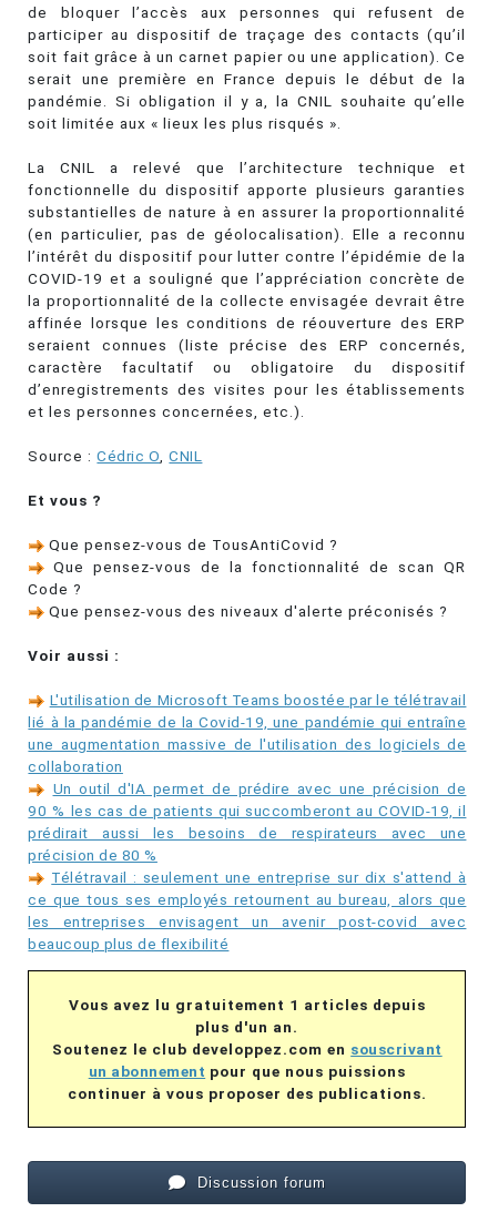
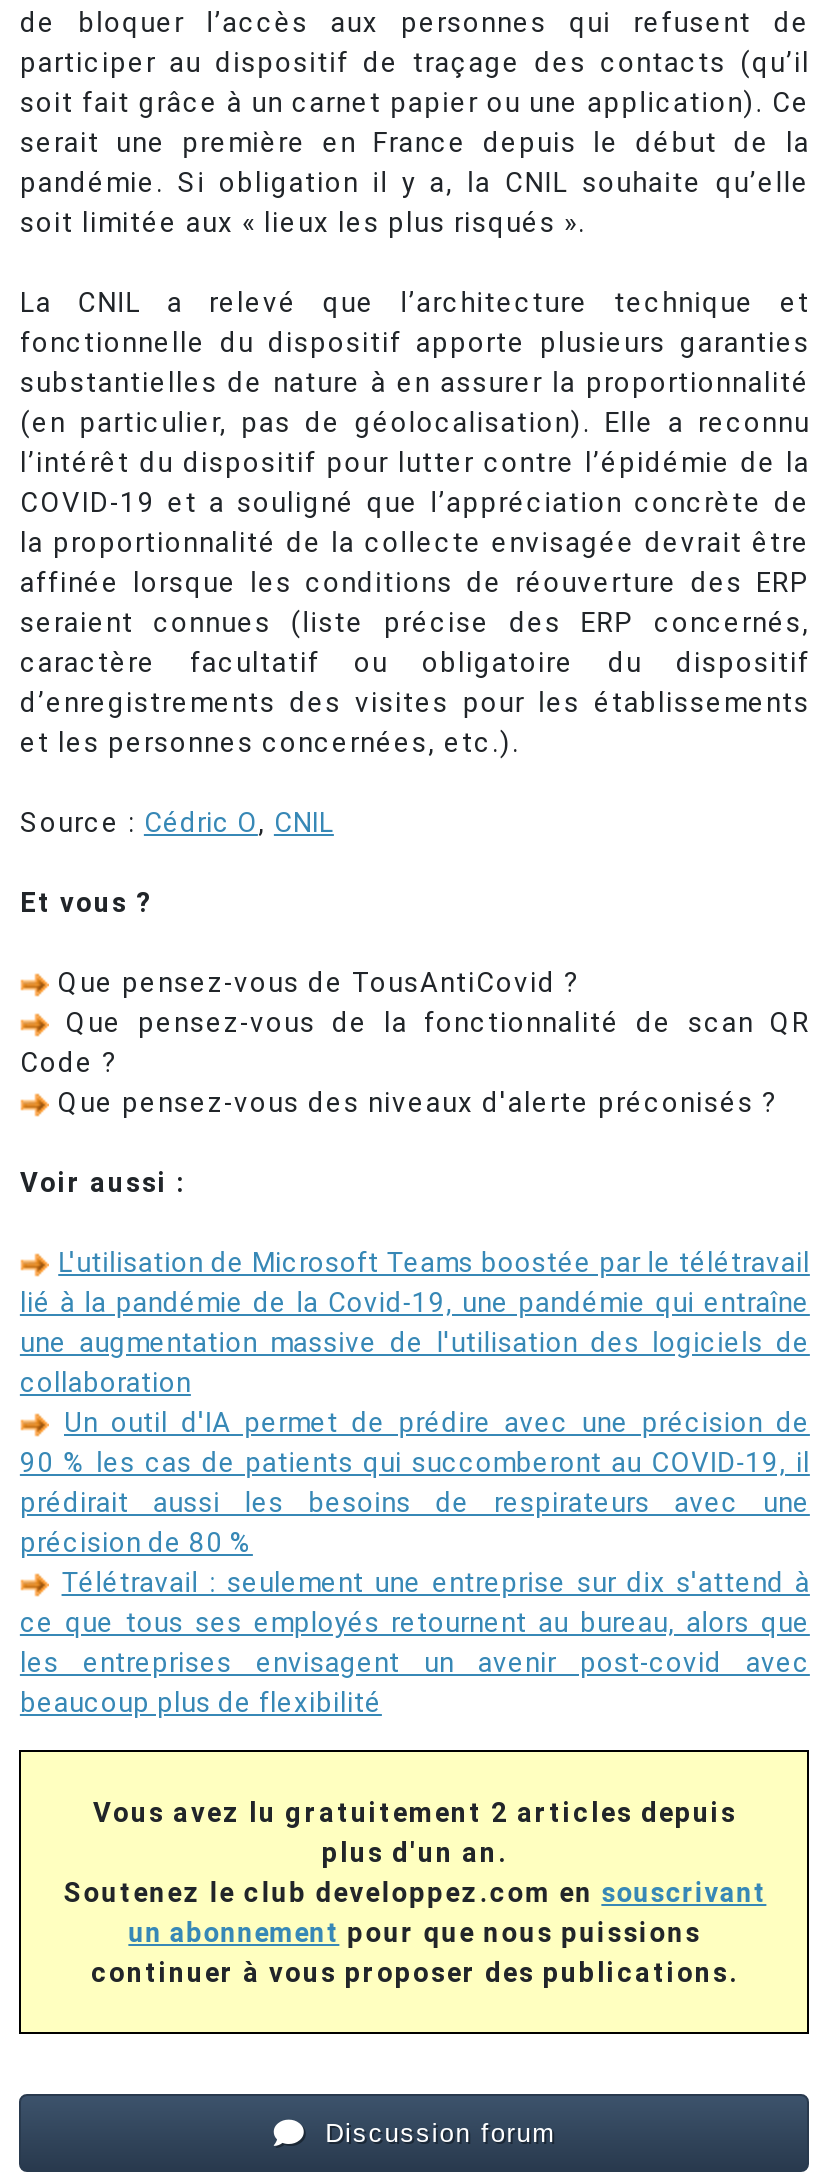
- Vous avez lu gratuitement 1 articles depuis
+ Vous avez lu gratuitement 2 articles depuis
